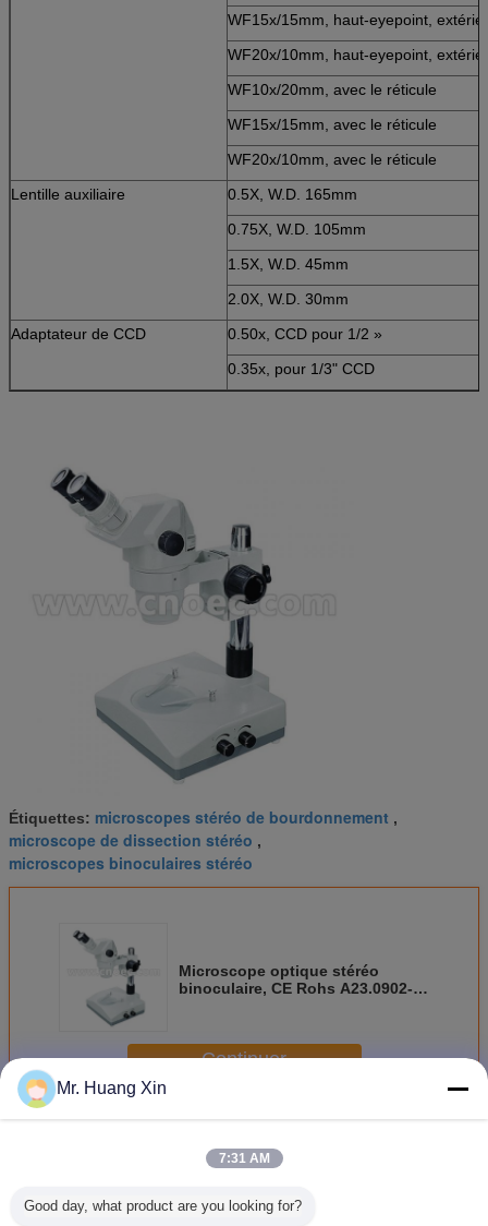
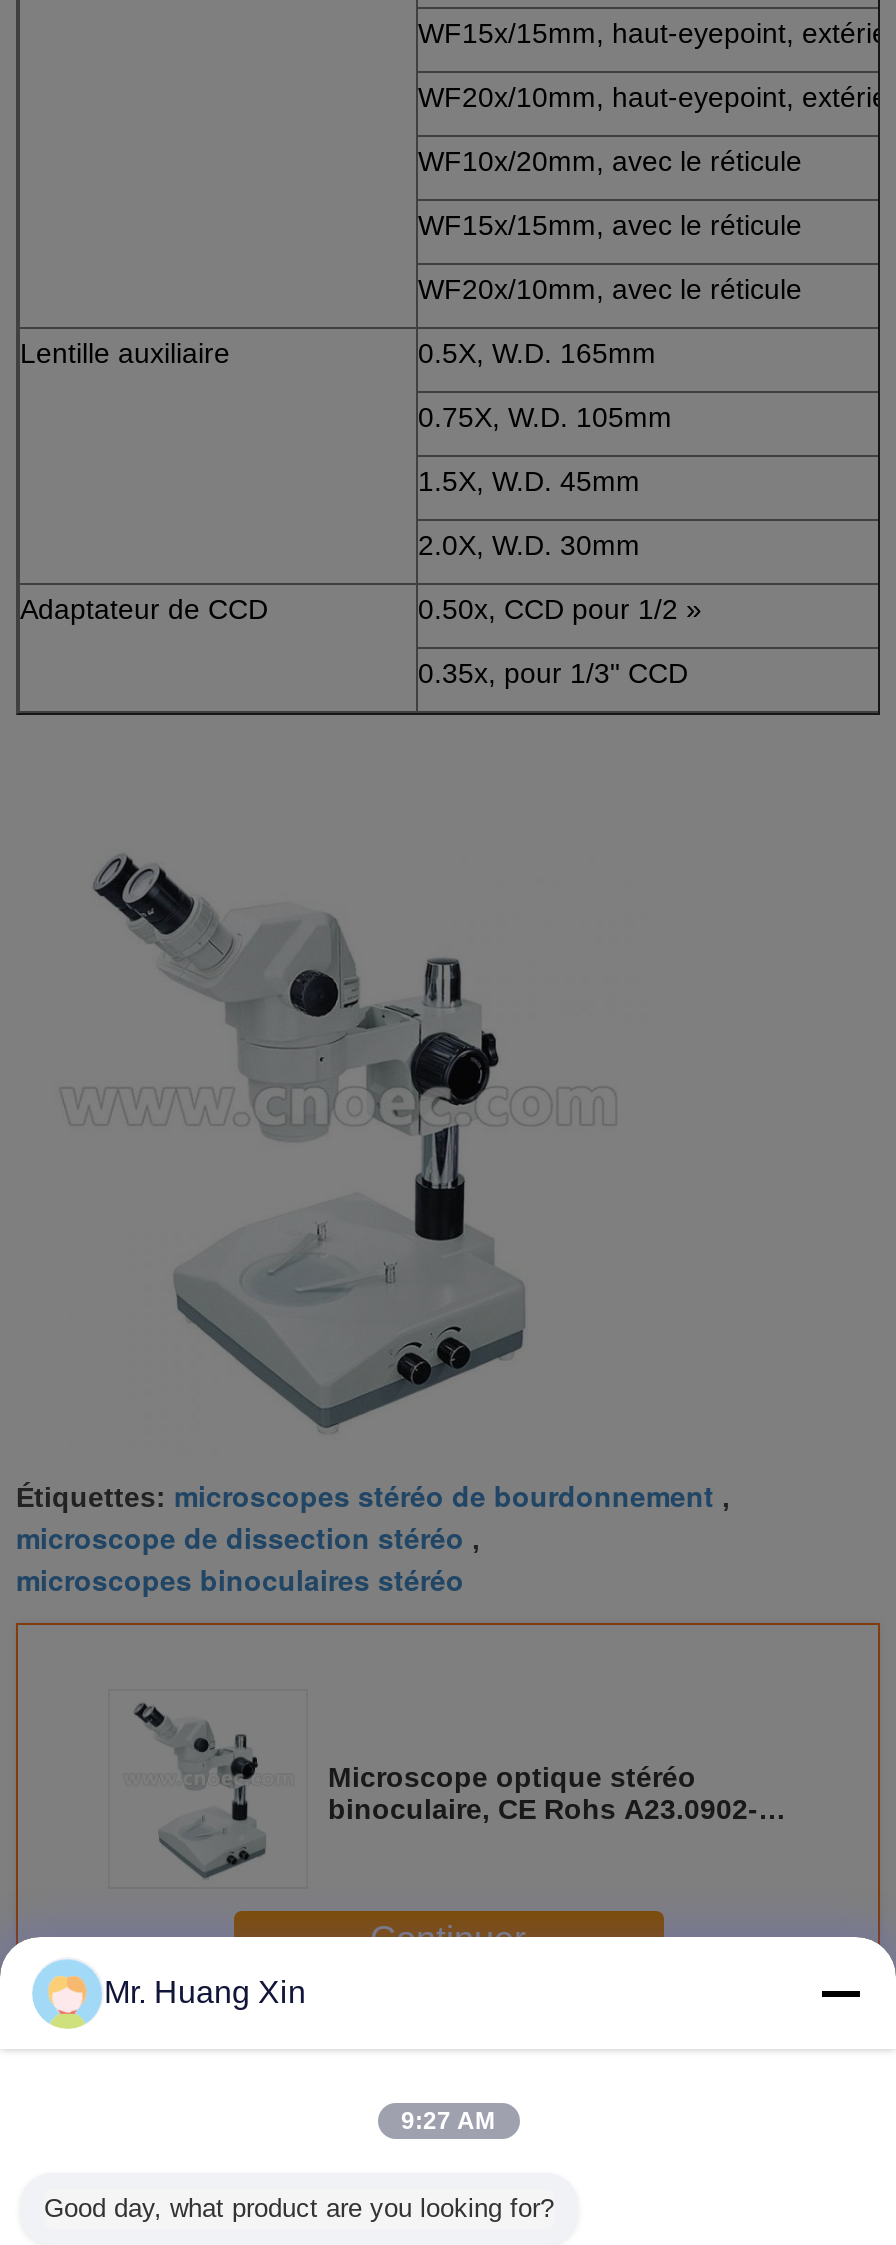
- 7:31 AM
+ 9:27 AM
